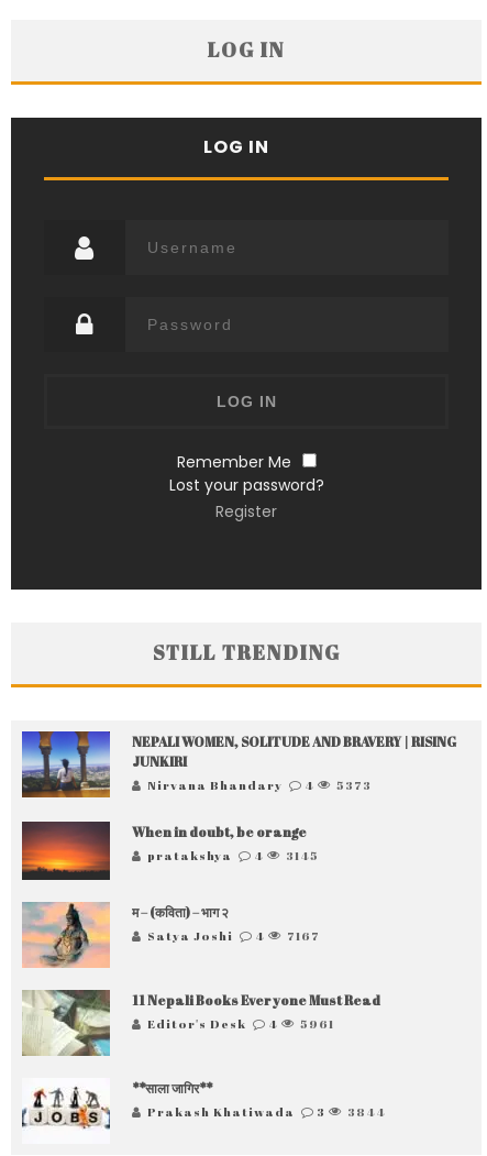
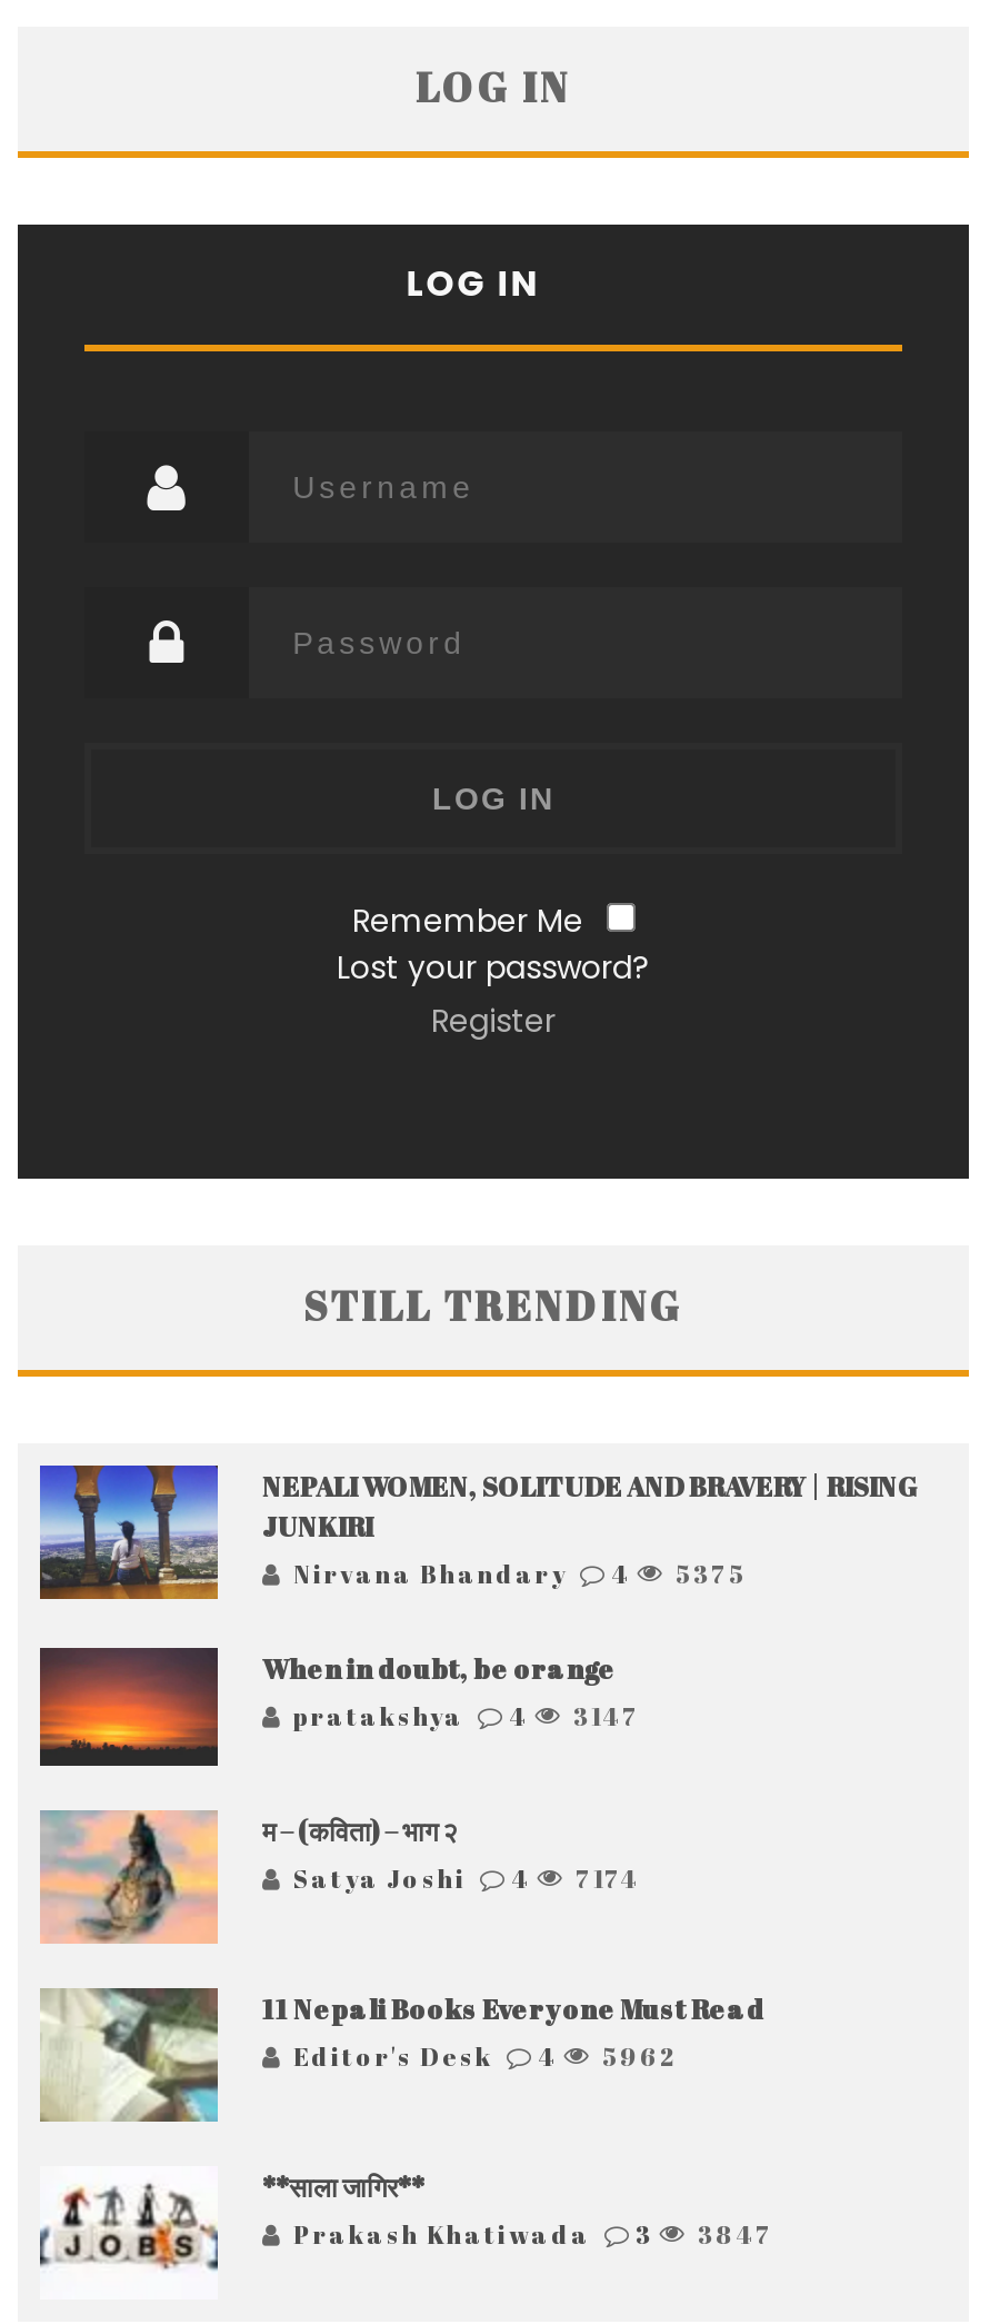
- Nirvana Bhandary 4 5373
+ Nirvana Bhandary 4 5375

- pratakshya 4 3145
+ pratakshya 4 3147

- Satya Joshi 4 7167
+ Satya Joshi 4 7174

- Editor's Desk 4 5961
+ Editor's Desk 4 5962

- Prakash Khatiwada 3 3844
+ Prakash Khatiwada 3 3847
